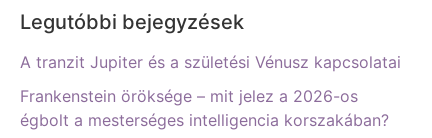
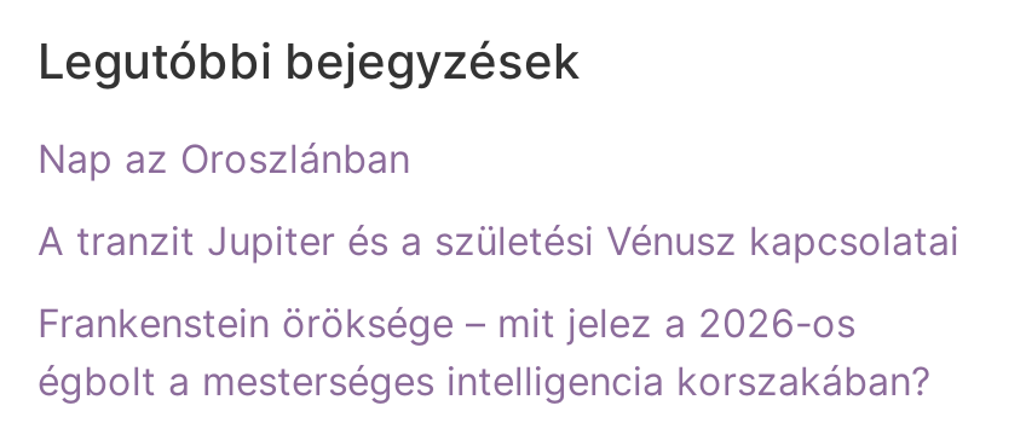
+ Nap az Oroszlánban
